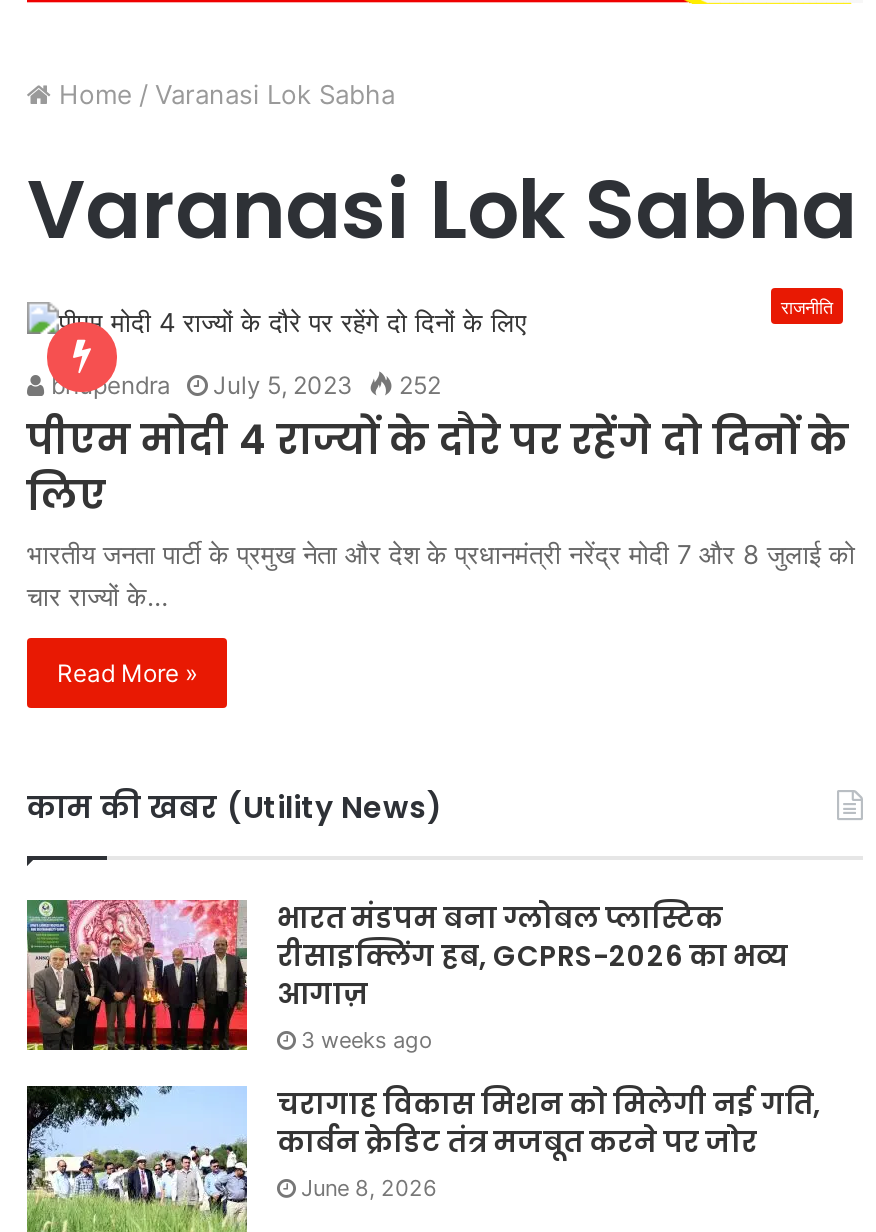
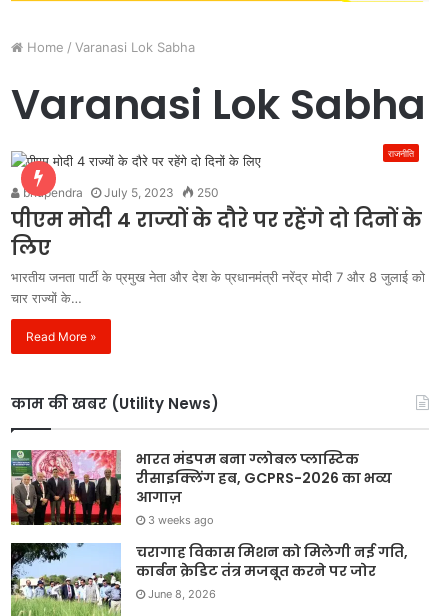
- 252
+ 250
